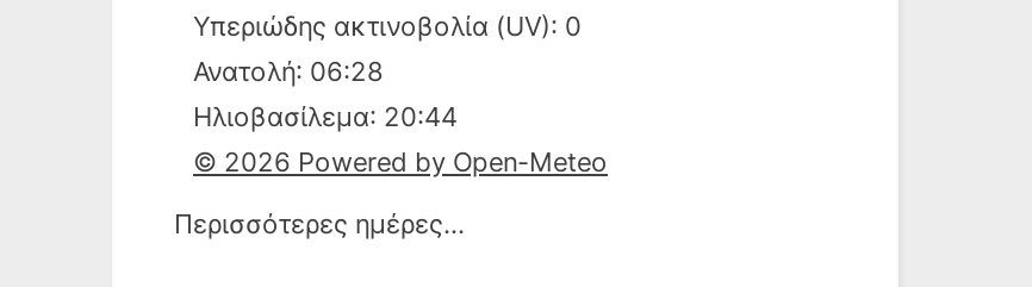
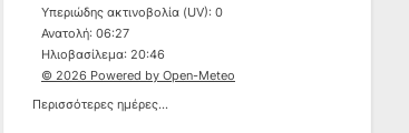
- Ανατολή: 06:28
+ Ανατολή: 06:27

- Ηλιοβασίλεμα: 20:44
+ Ηλιοβασίλεμα: 20:46
